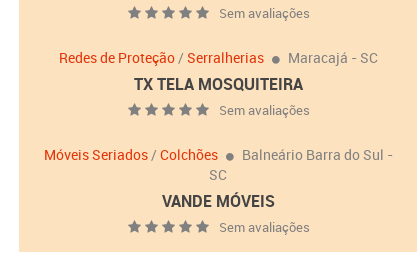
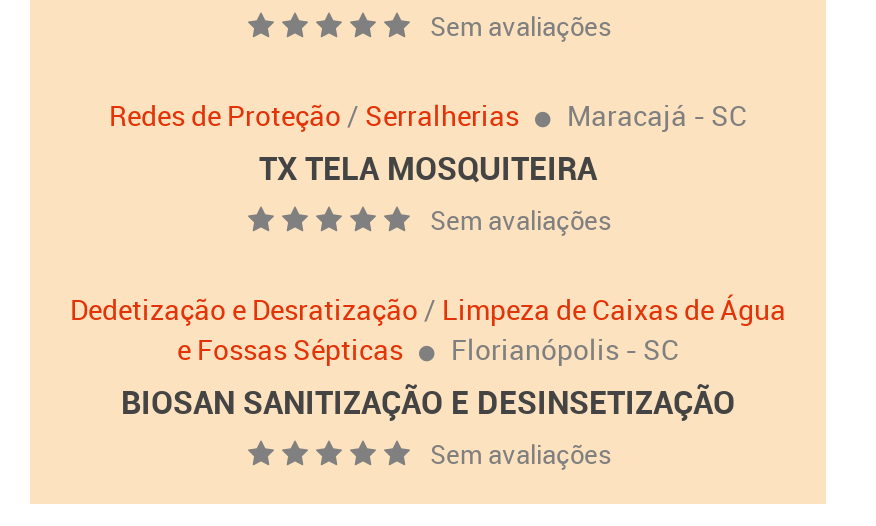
- Móveis Seriados / Colchões
- Balneário Barra do Sul -
- SC
- VANDE MÓVEIS
+ Dedetização e Desratização / Limpeza de Caixas de Água
+ e Fossas Sépticas
+ Florianópolis - SC
+ BIOSAN SANITIZAÇÃO E DESINSETIZAÇÃO
